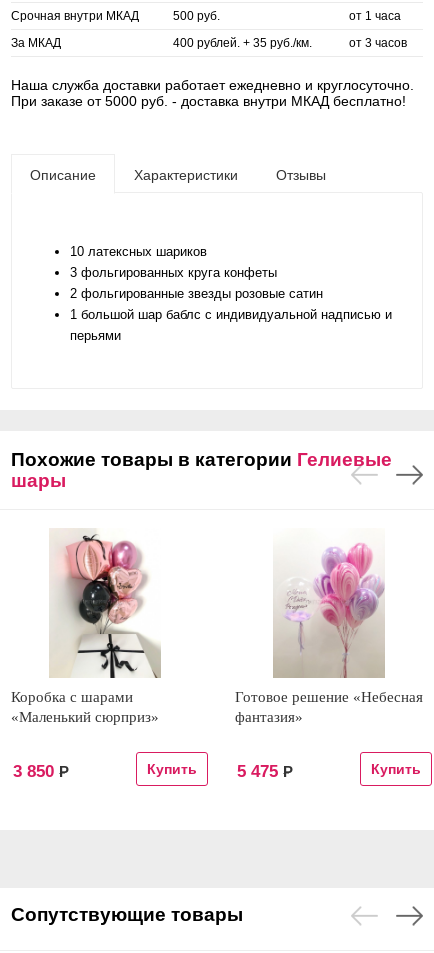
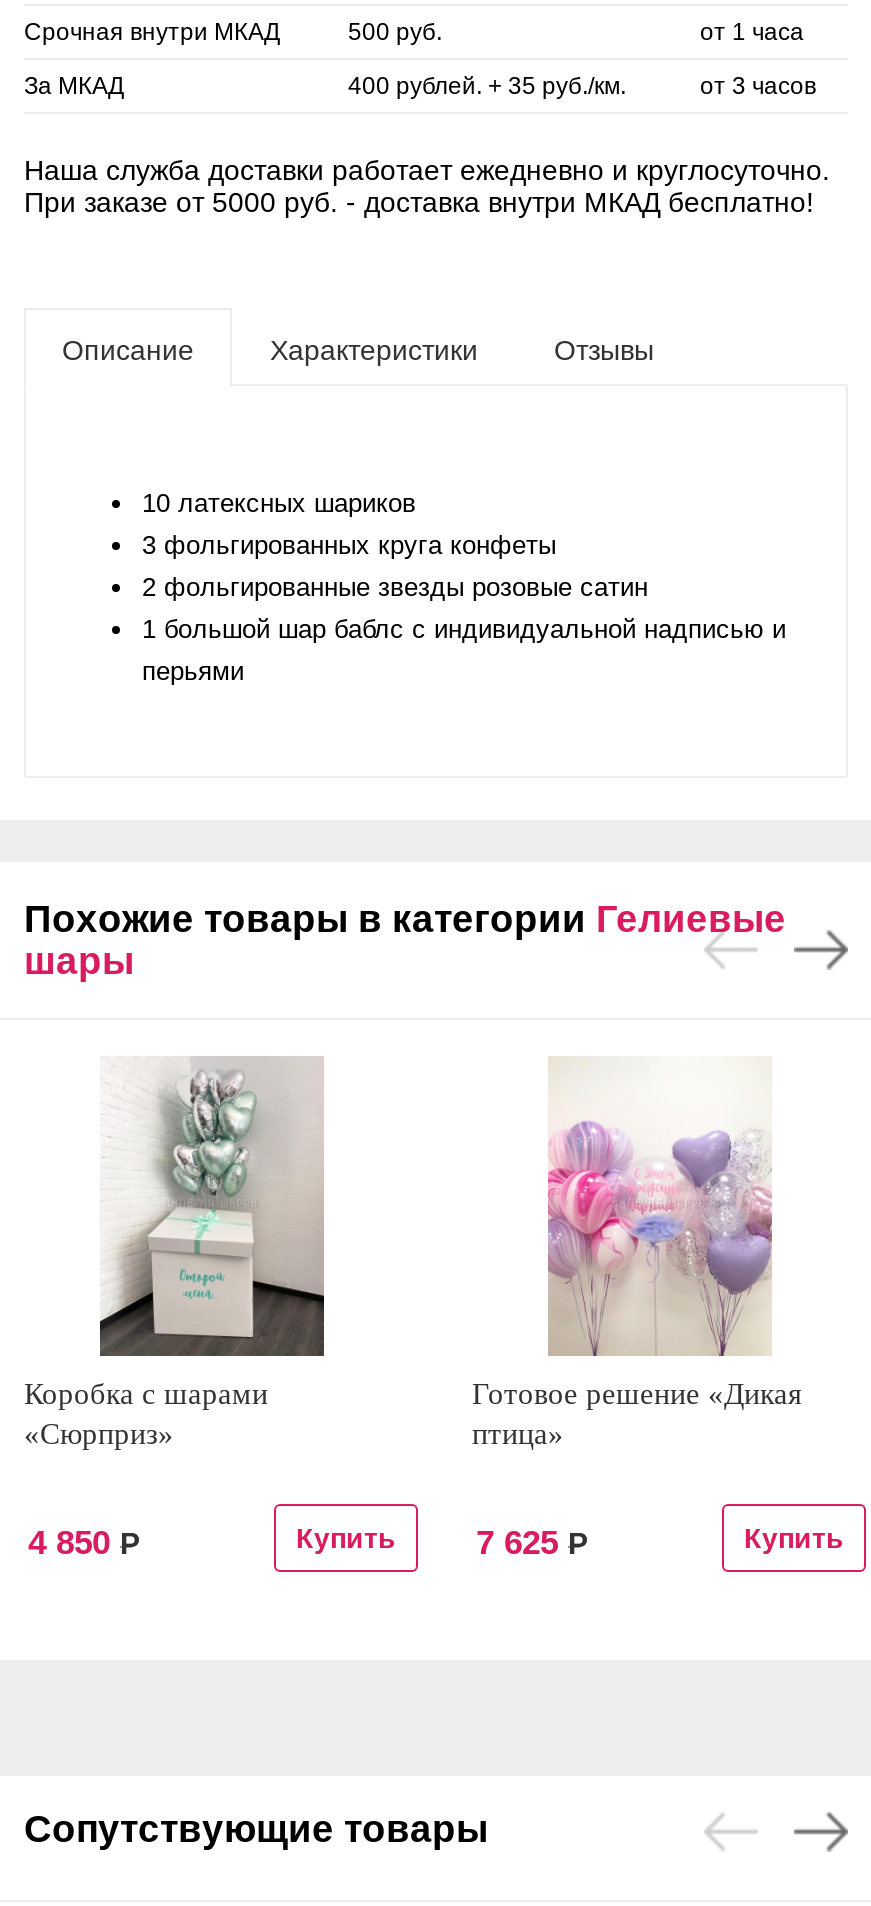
- [image]
- «Маленький сюрприз»
+ [image]
+ «Сюрприз»

- [image]
- Готовое решение «Небесная
- фантазия»
+ [image]
+ Готовое решение «Дикая
+ птица»

- 3 850 Р
+ 4 850 Р

- 5 475 Р
+ 7 625 Р
